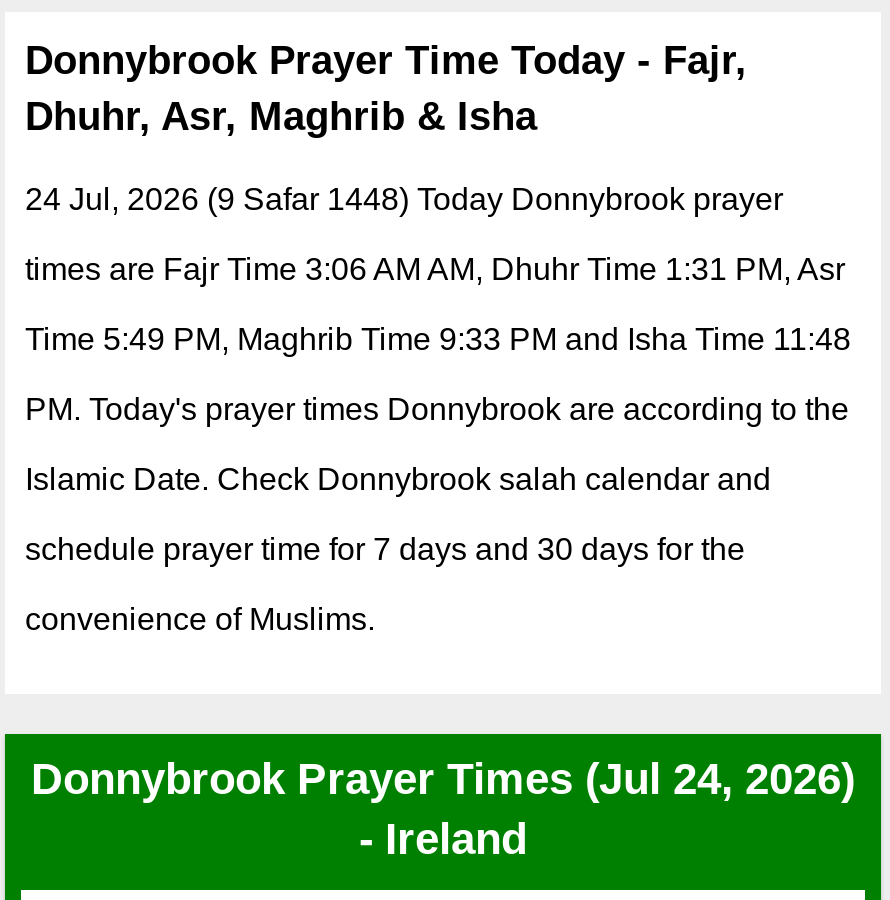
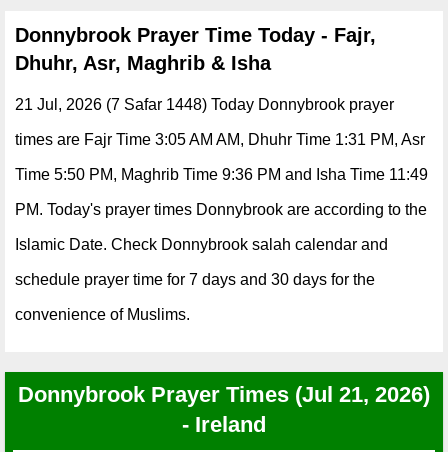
- 24 Jul, 2026 (9 Safar 1448) Today Donnybrook prayer
+ 21 Jul, 2026 (7 Safar 1448) Today Donnybrook prayer

- times are Fajr Time 3:06 AM AM, Dhuhr Time 1:31 PM, Asr
+ times are Fajr Time 3:05 AM AM, Dhuhr Time 1:31 PM, Asr

- Time 5:49 PM, Maghrib Time 9:33 PM and Isha Time 11:48
+ Time 5:50 PM, Maghrib Time 9:36 PM and Isha Time 11:49

- Donnybrook Prayer Times (Jul 24, 2026)
+ Donnybrook Prayer Times (Jul 21, 2026)
